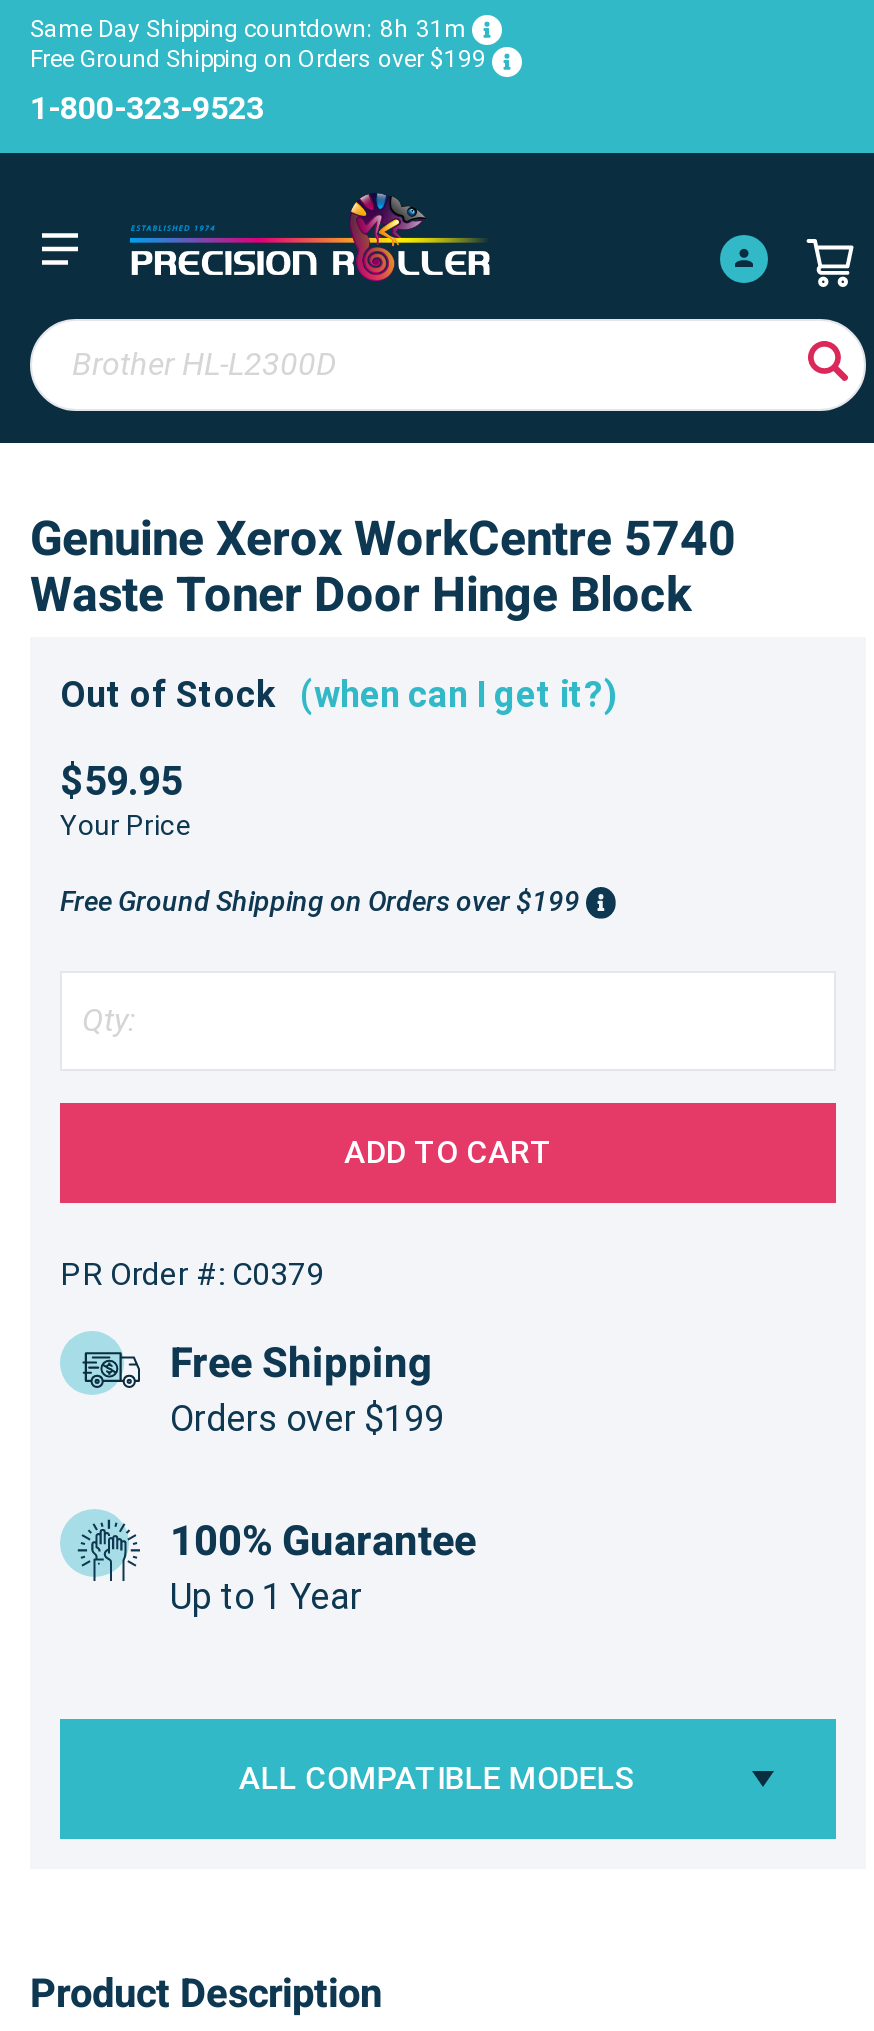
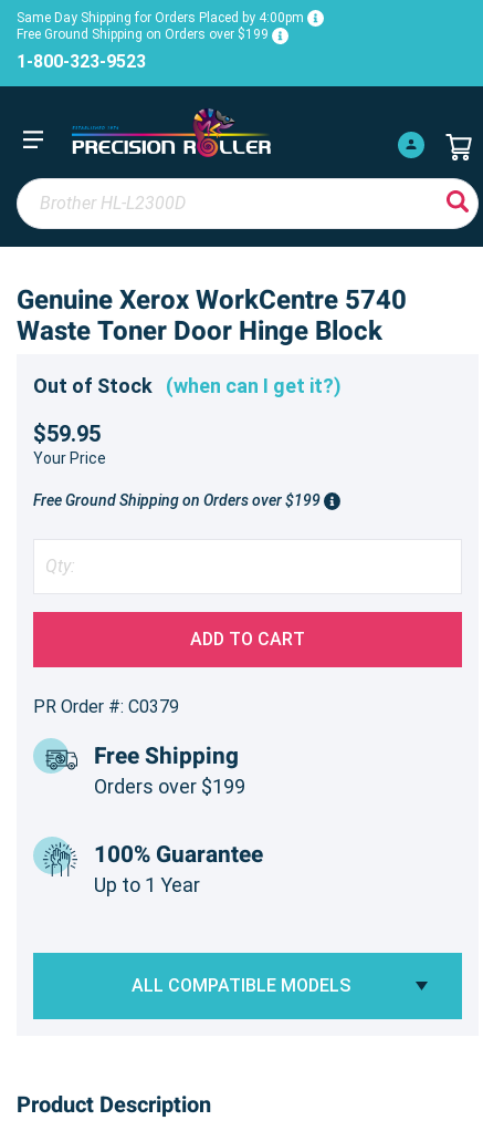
- Same Day Shipping countdown: 8h 31m
+ Same Day Shipping for Orders Placed by 4:00pm
